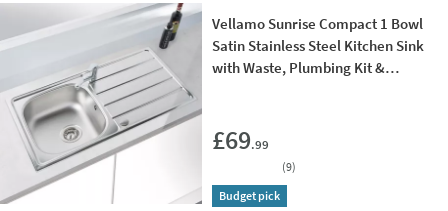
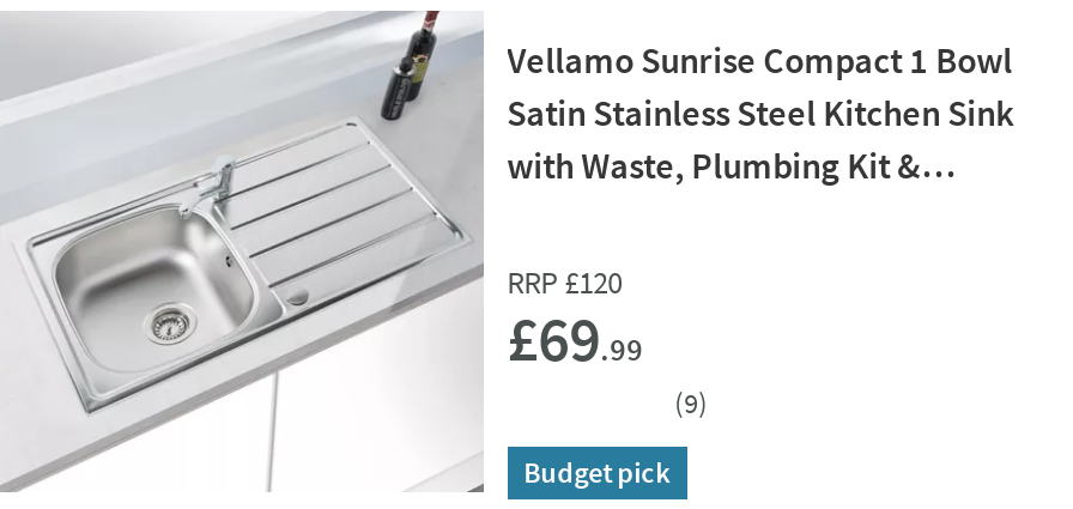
+ RRP £120
